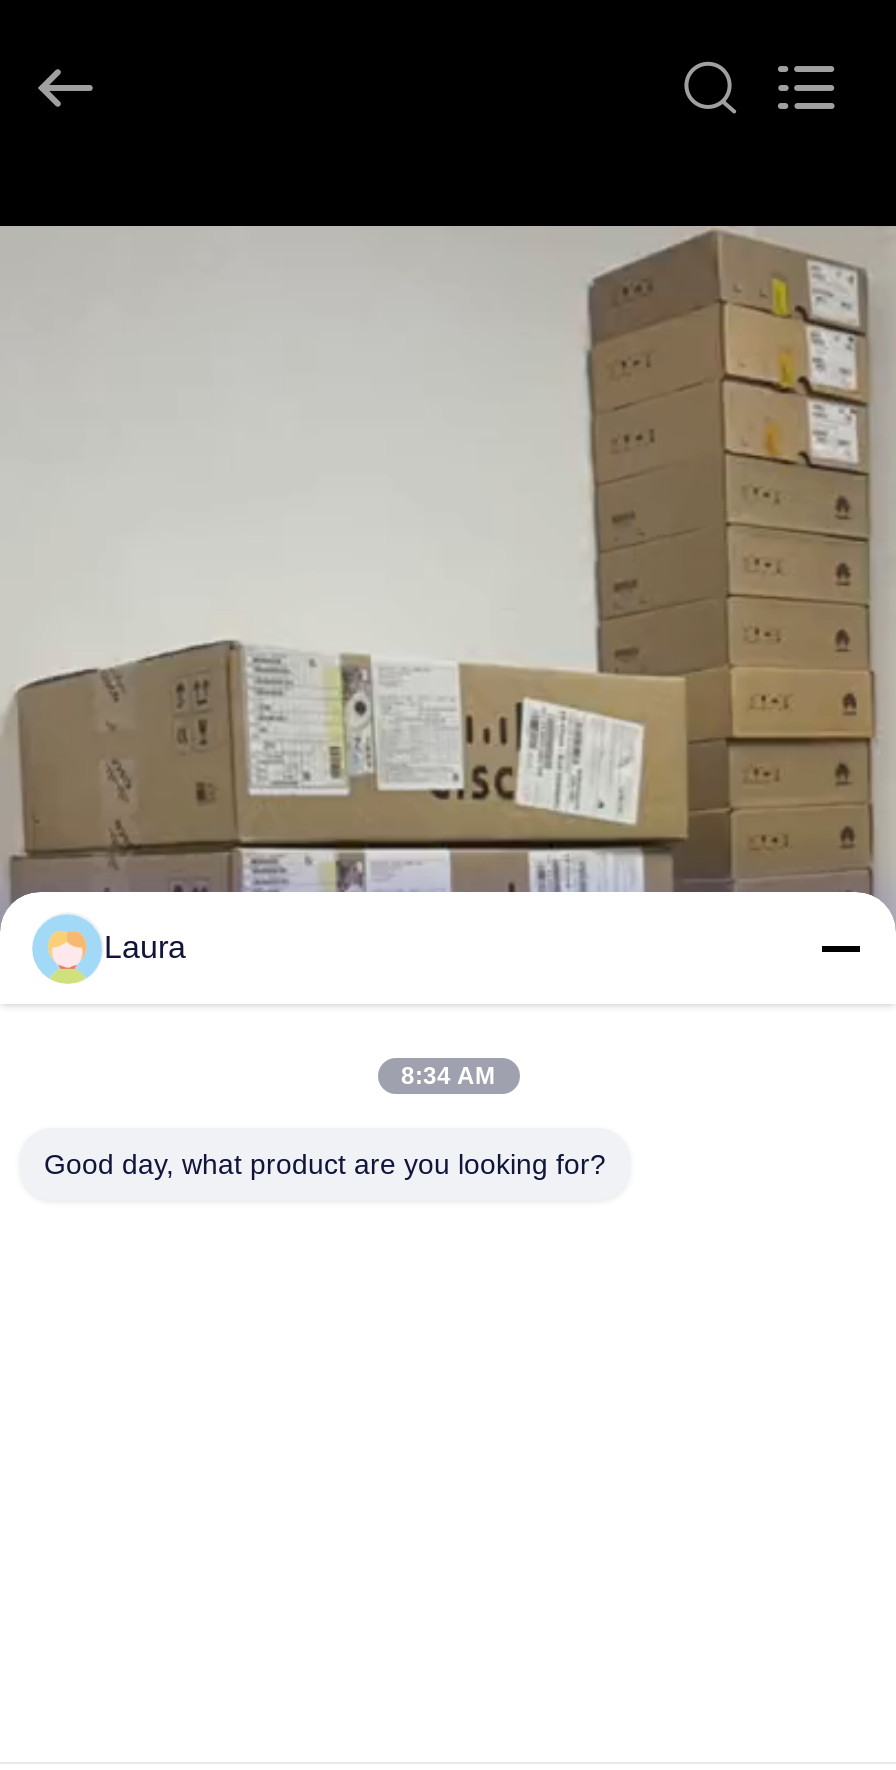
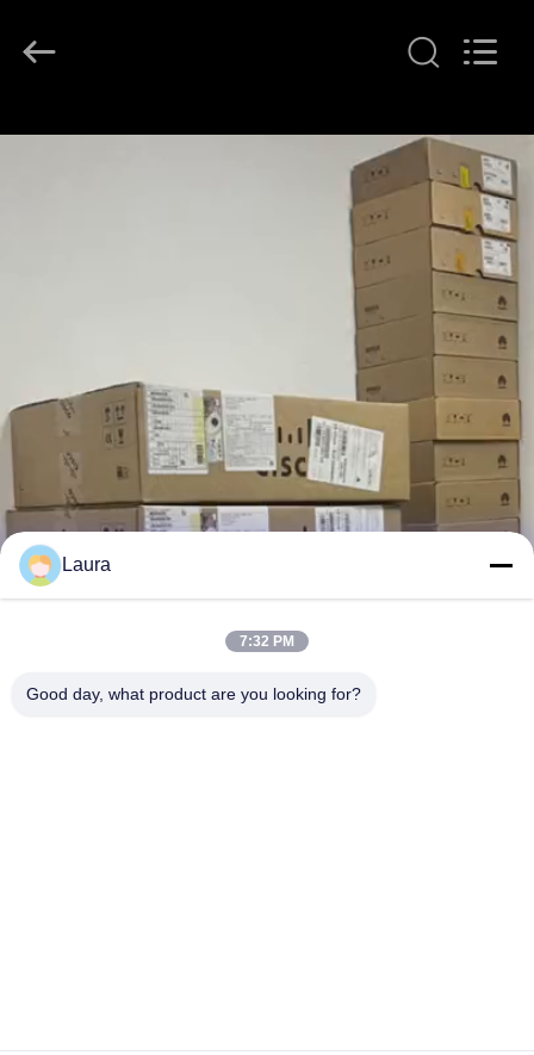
- 8:34 AM
+ 7:32 PM
